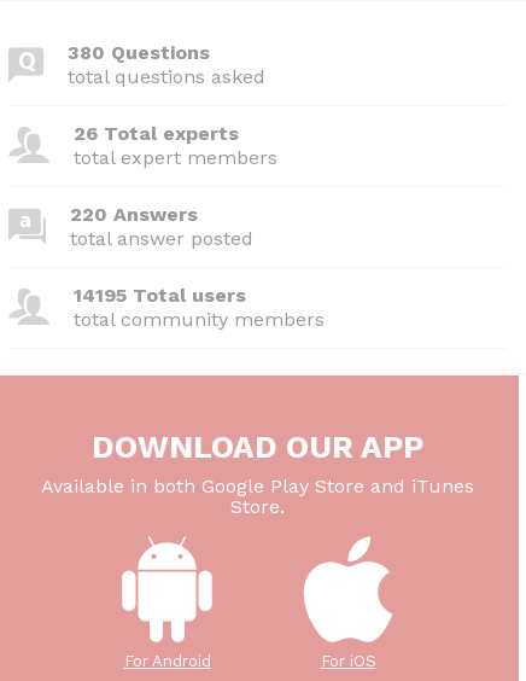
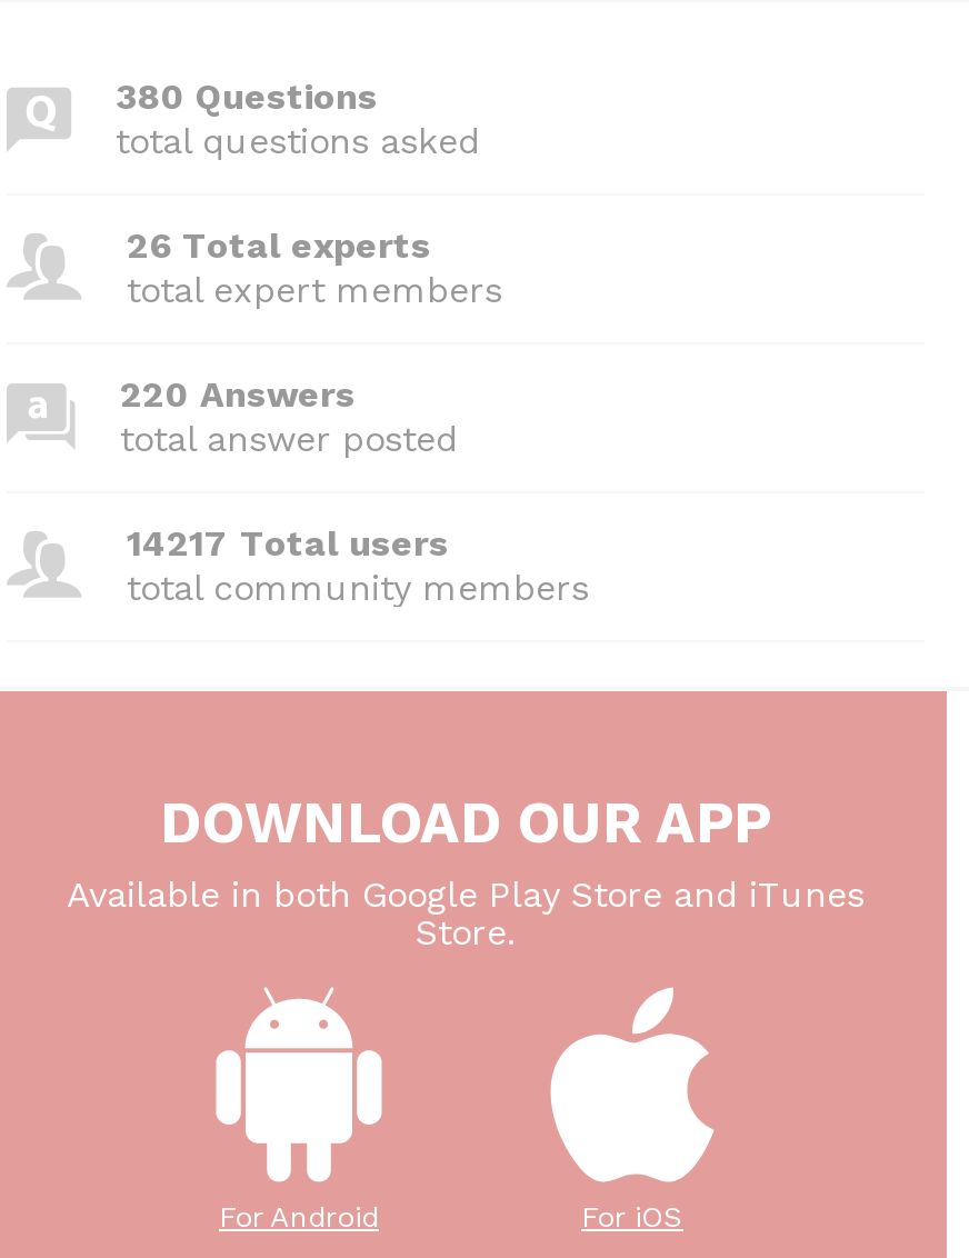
- 14195 Total users
+ 14217 Total users
